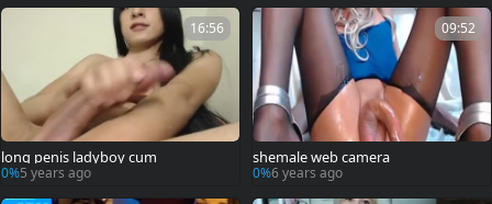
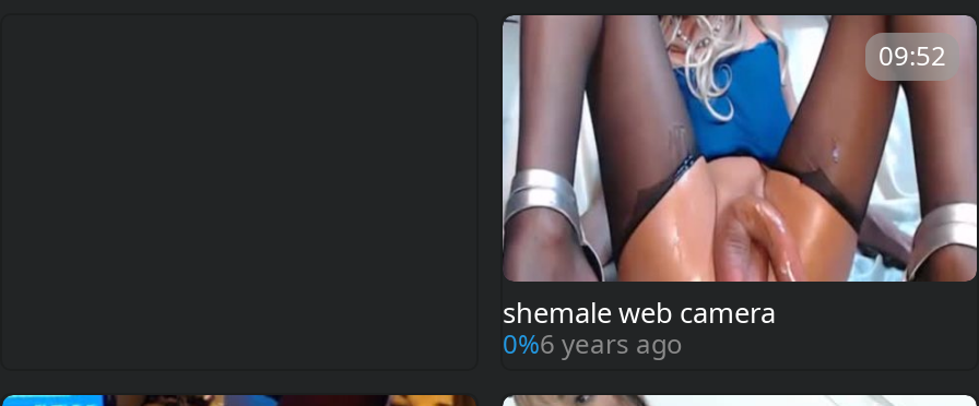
- [image]
- 16:56

- long penis ladyboy cum
- 0% 5 years ago
